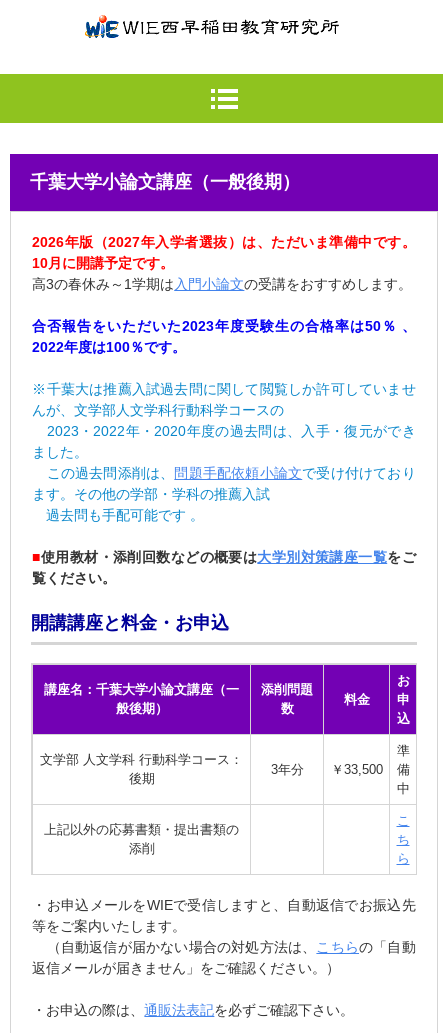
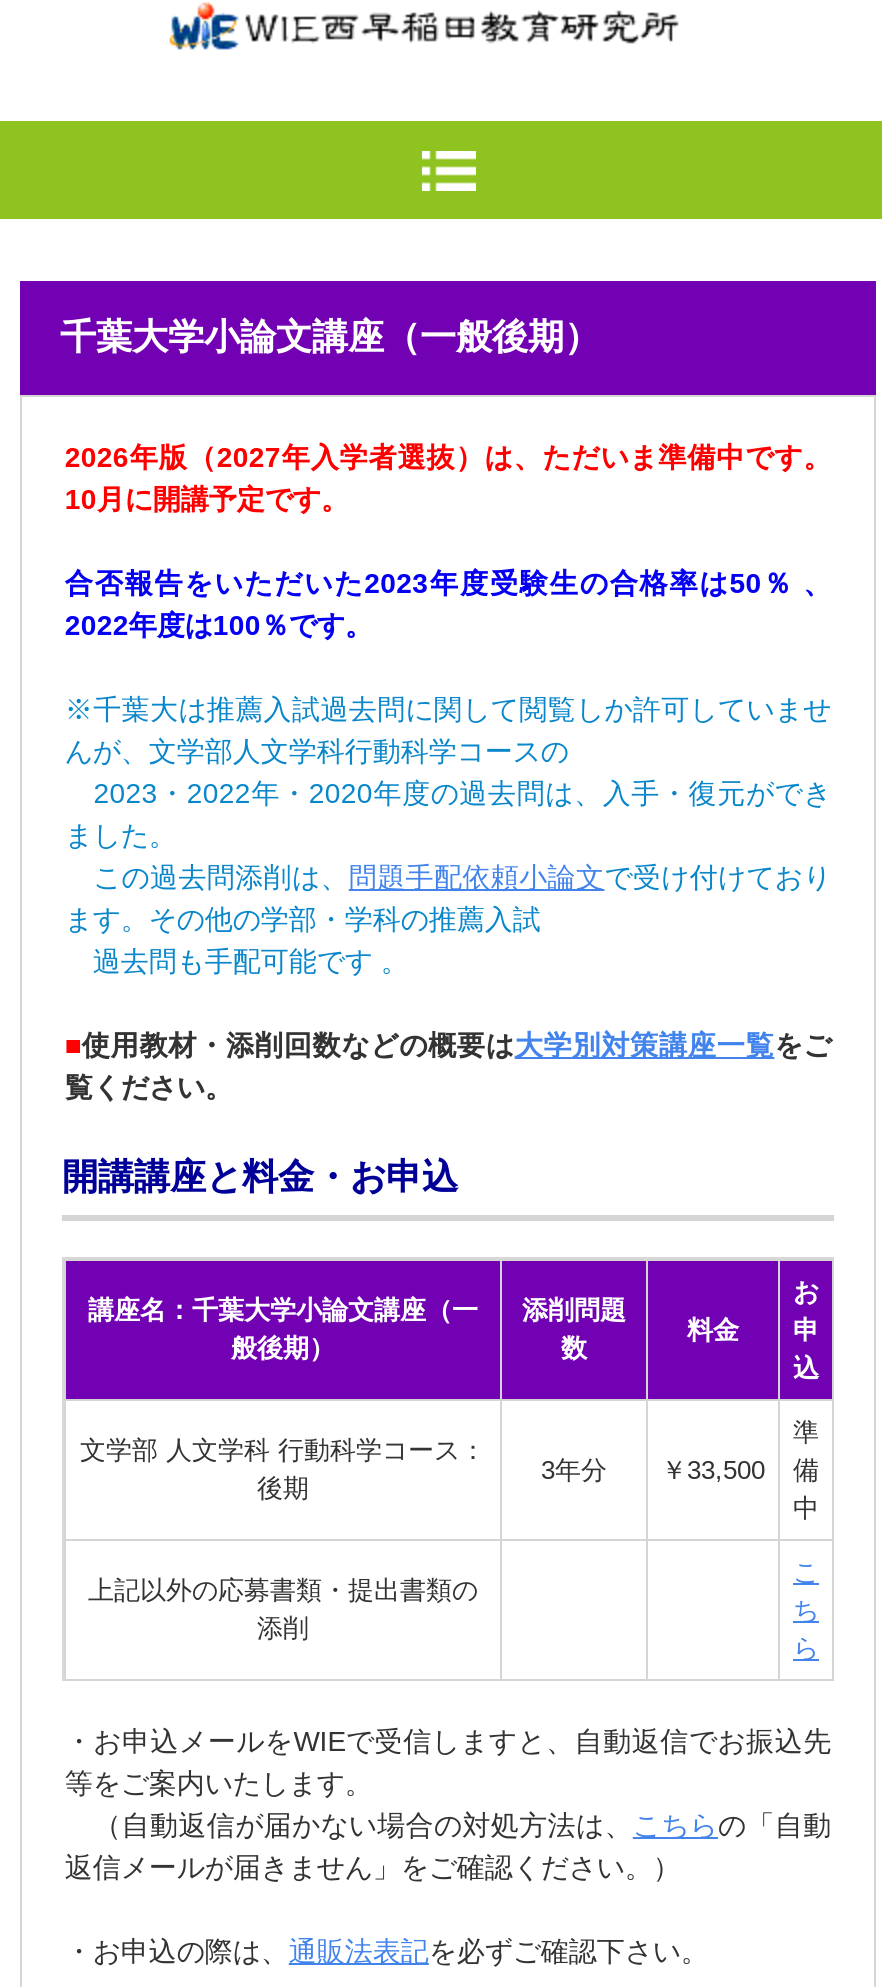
- 高3の春休み～1学期は入門小論文の受講をおすすめします。
